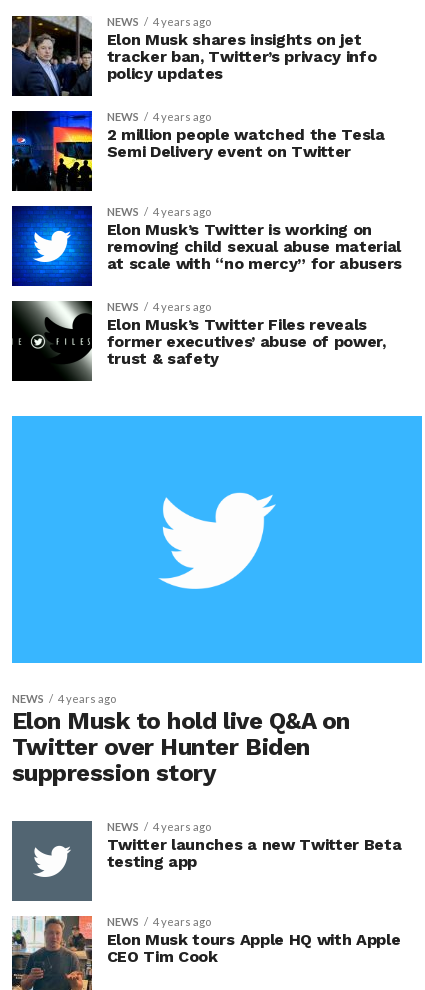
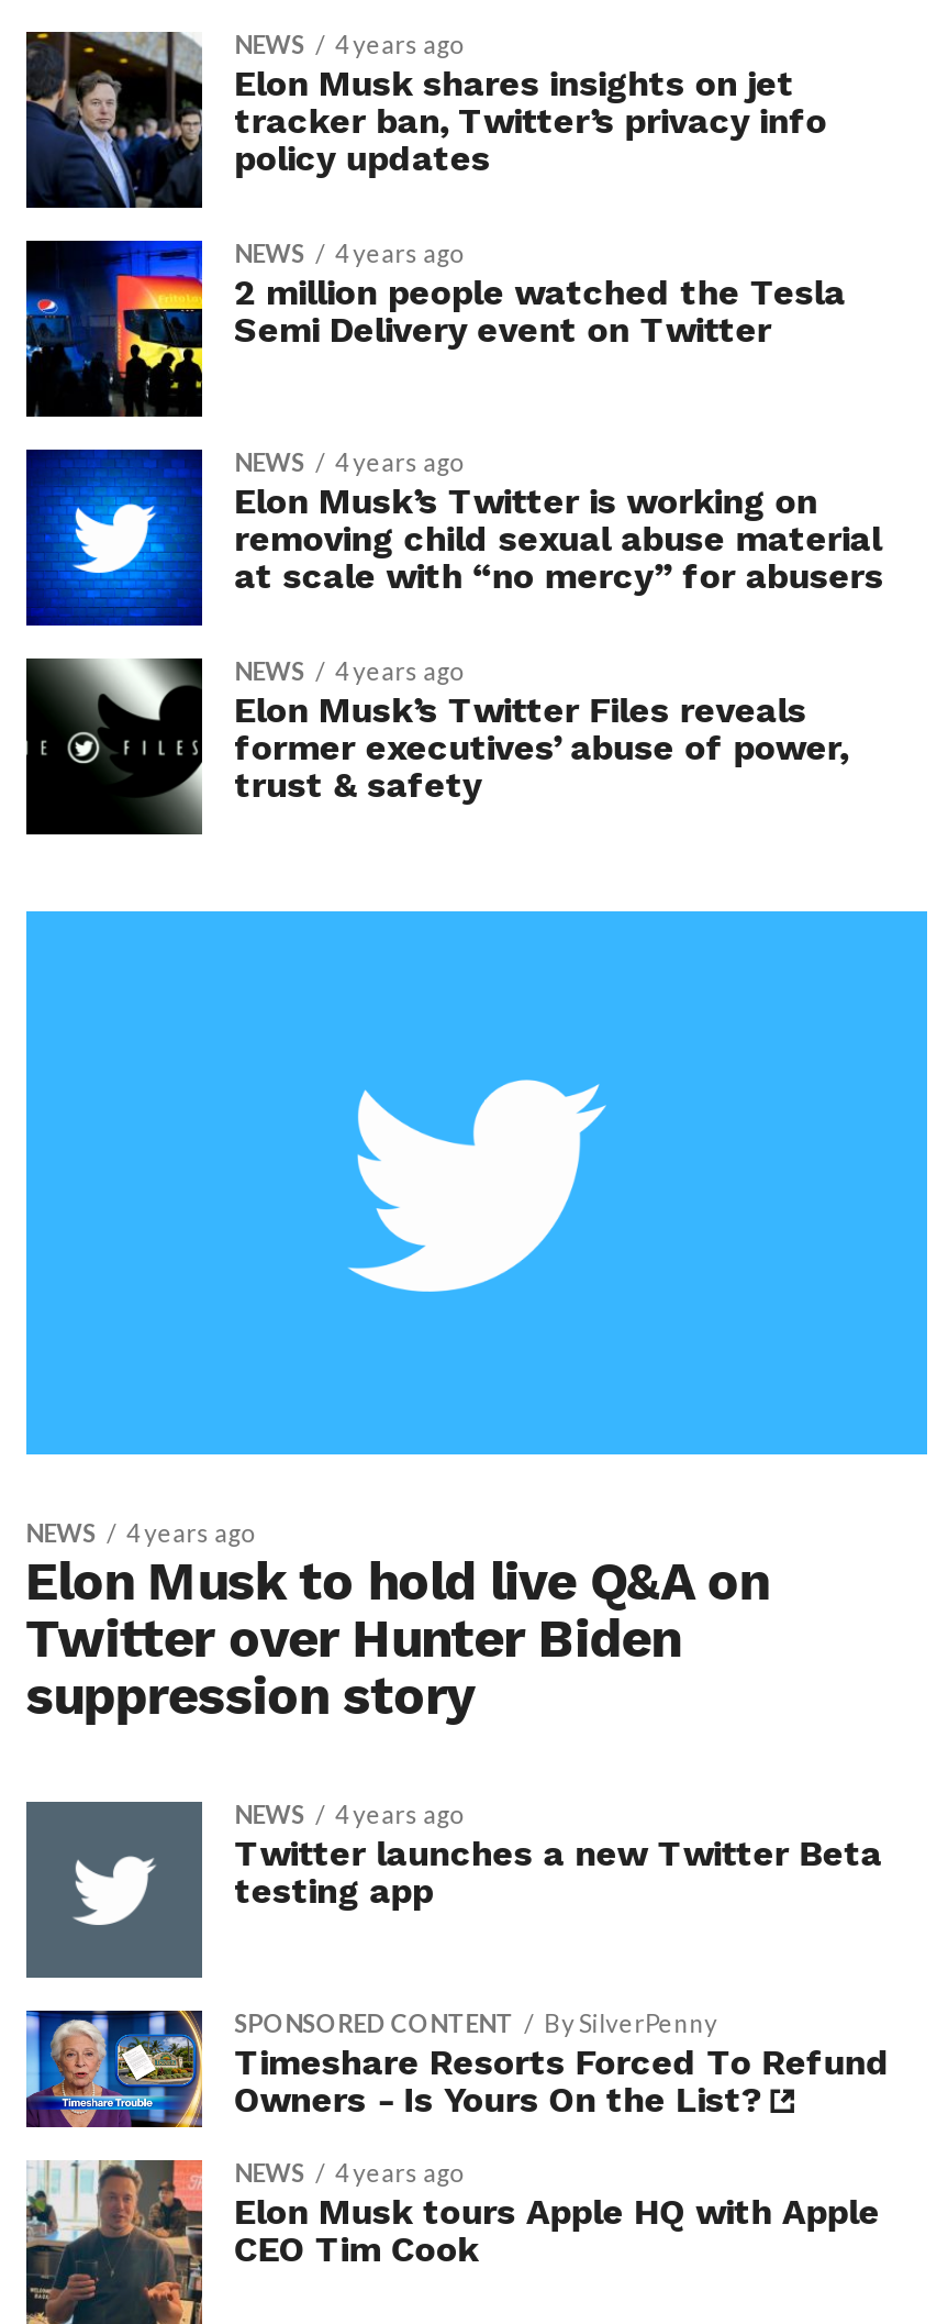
+ [image]
+ SPONSORED CONTENT
+ By SilverPenny
+ Timeshare Resorts Forced To Refund
+ Owners - Is Yours On the List?
